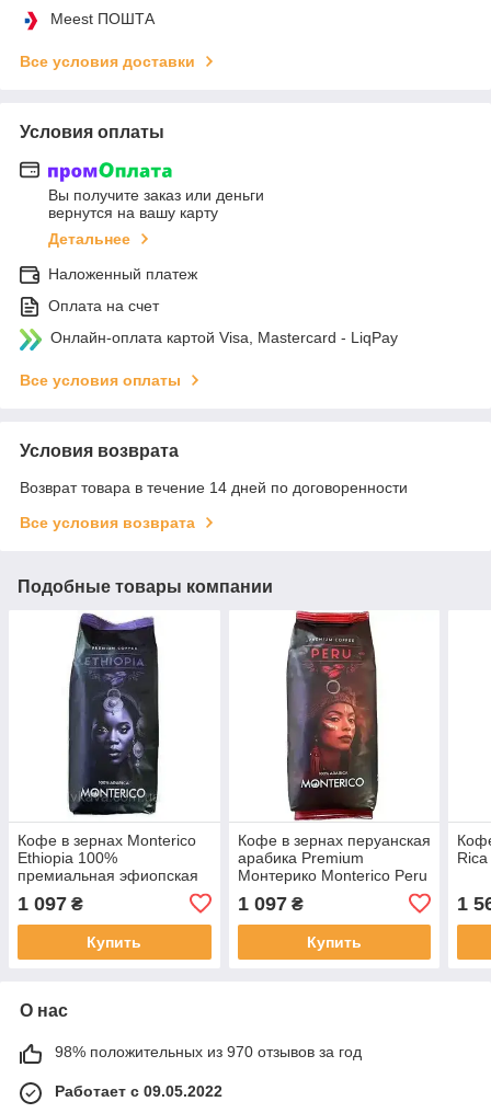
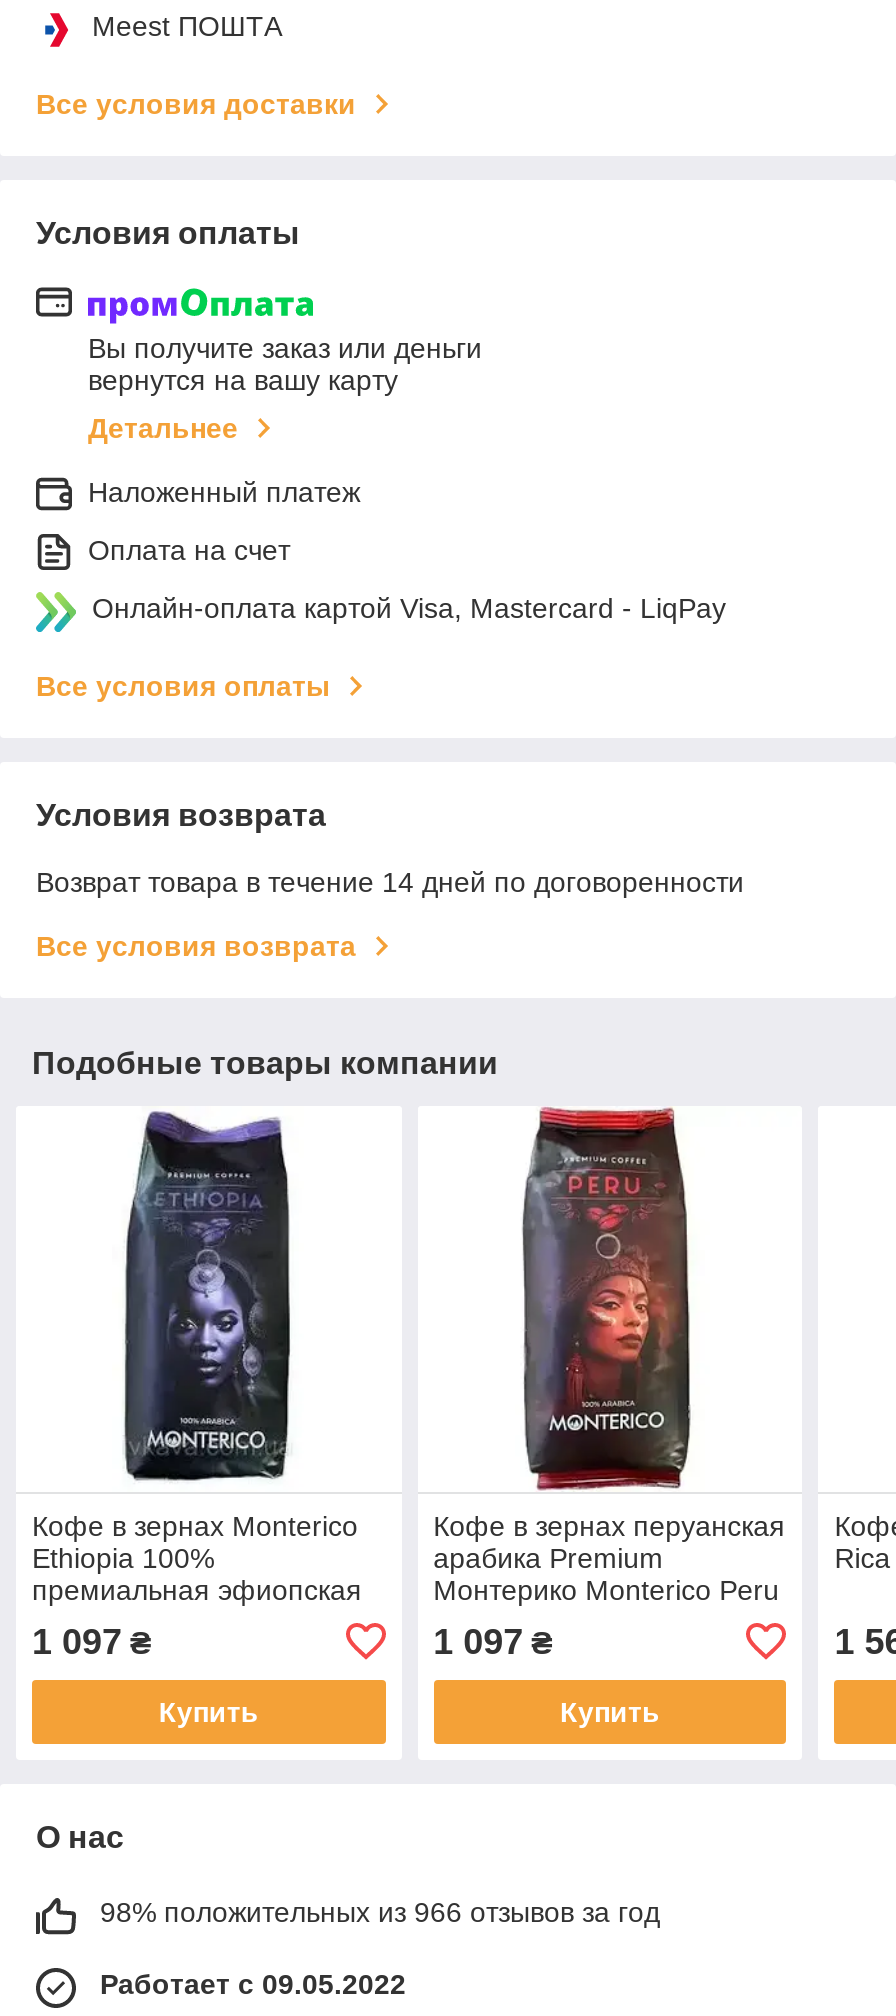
- 98% положительных из 970 отзывов за год
+ 98% положительных из 966 отзывов за год
